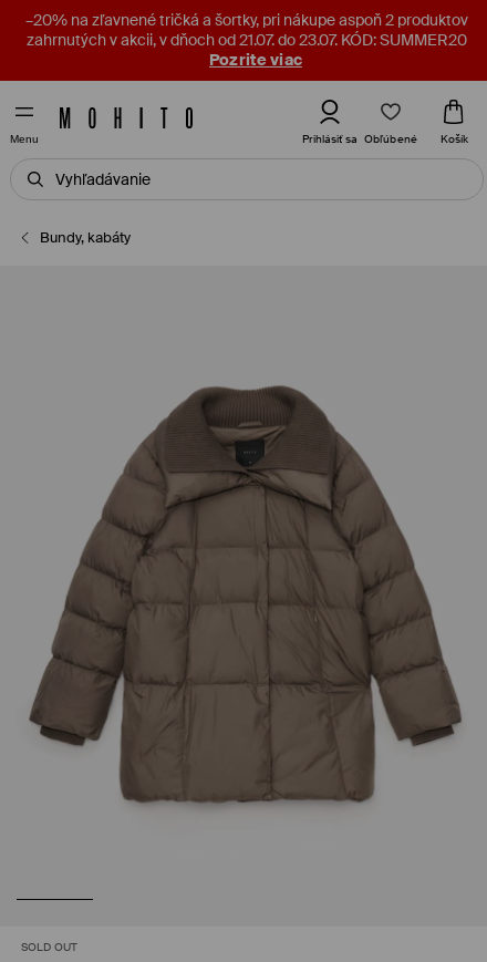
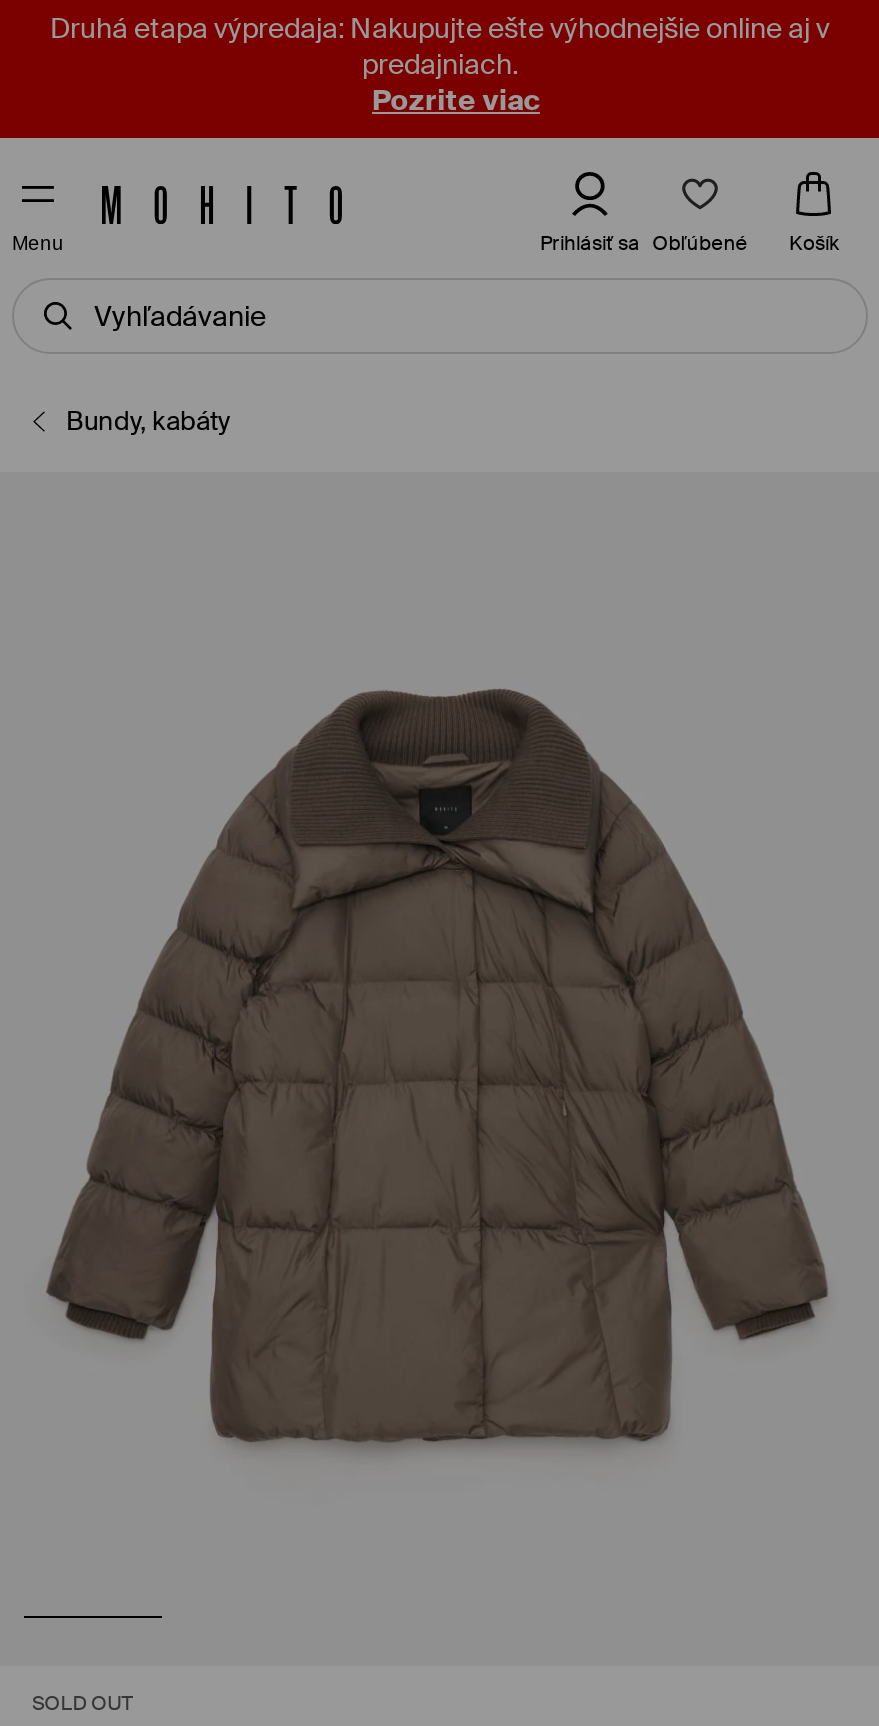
- –20% na zľavnené tričká a šortky, pri nákupe aspoň 2 produktov
- zahrnutých v akcii, v dňoch od 21.07. do 23.07. KÓD: SUMMER20
+ Druhá etapa výpredaja: Nakupujte ešte výhodnejšie online aj v
+ predajniach.
